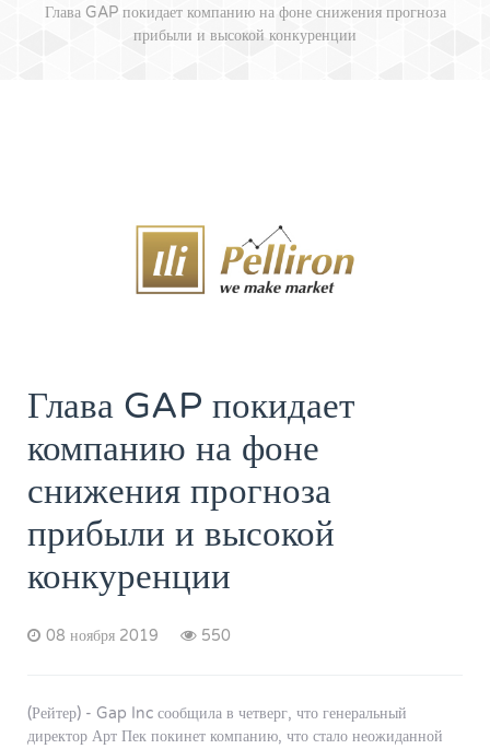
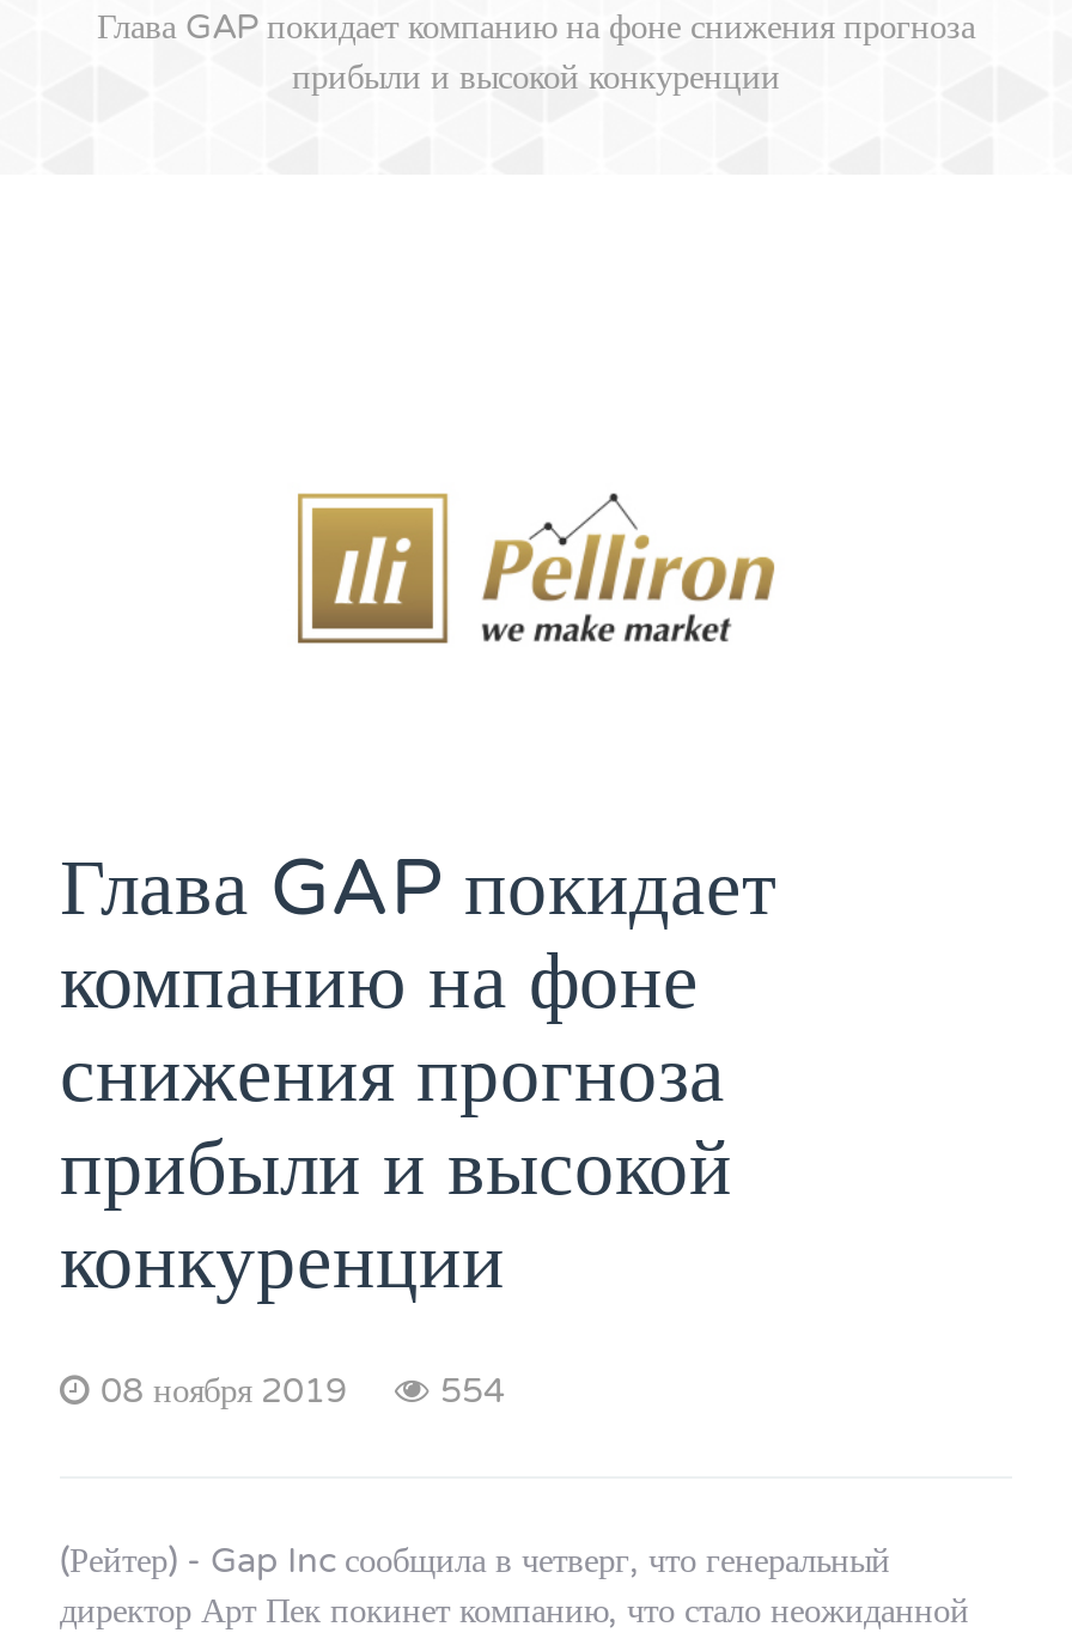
- 550
+ 554
